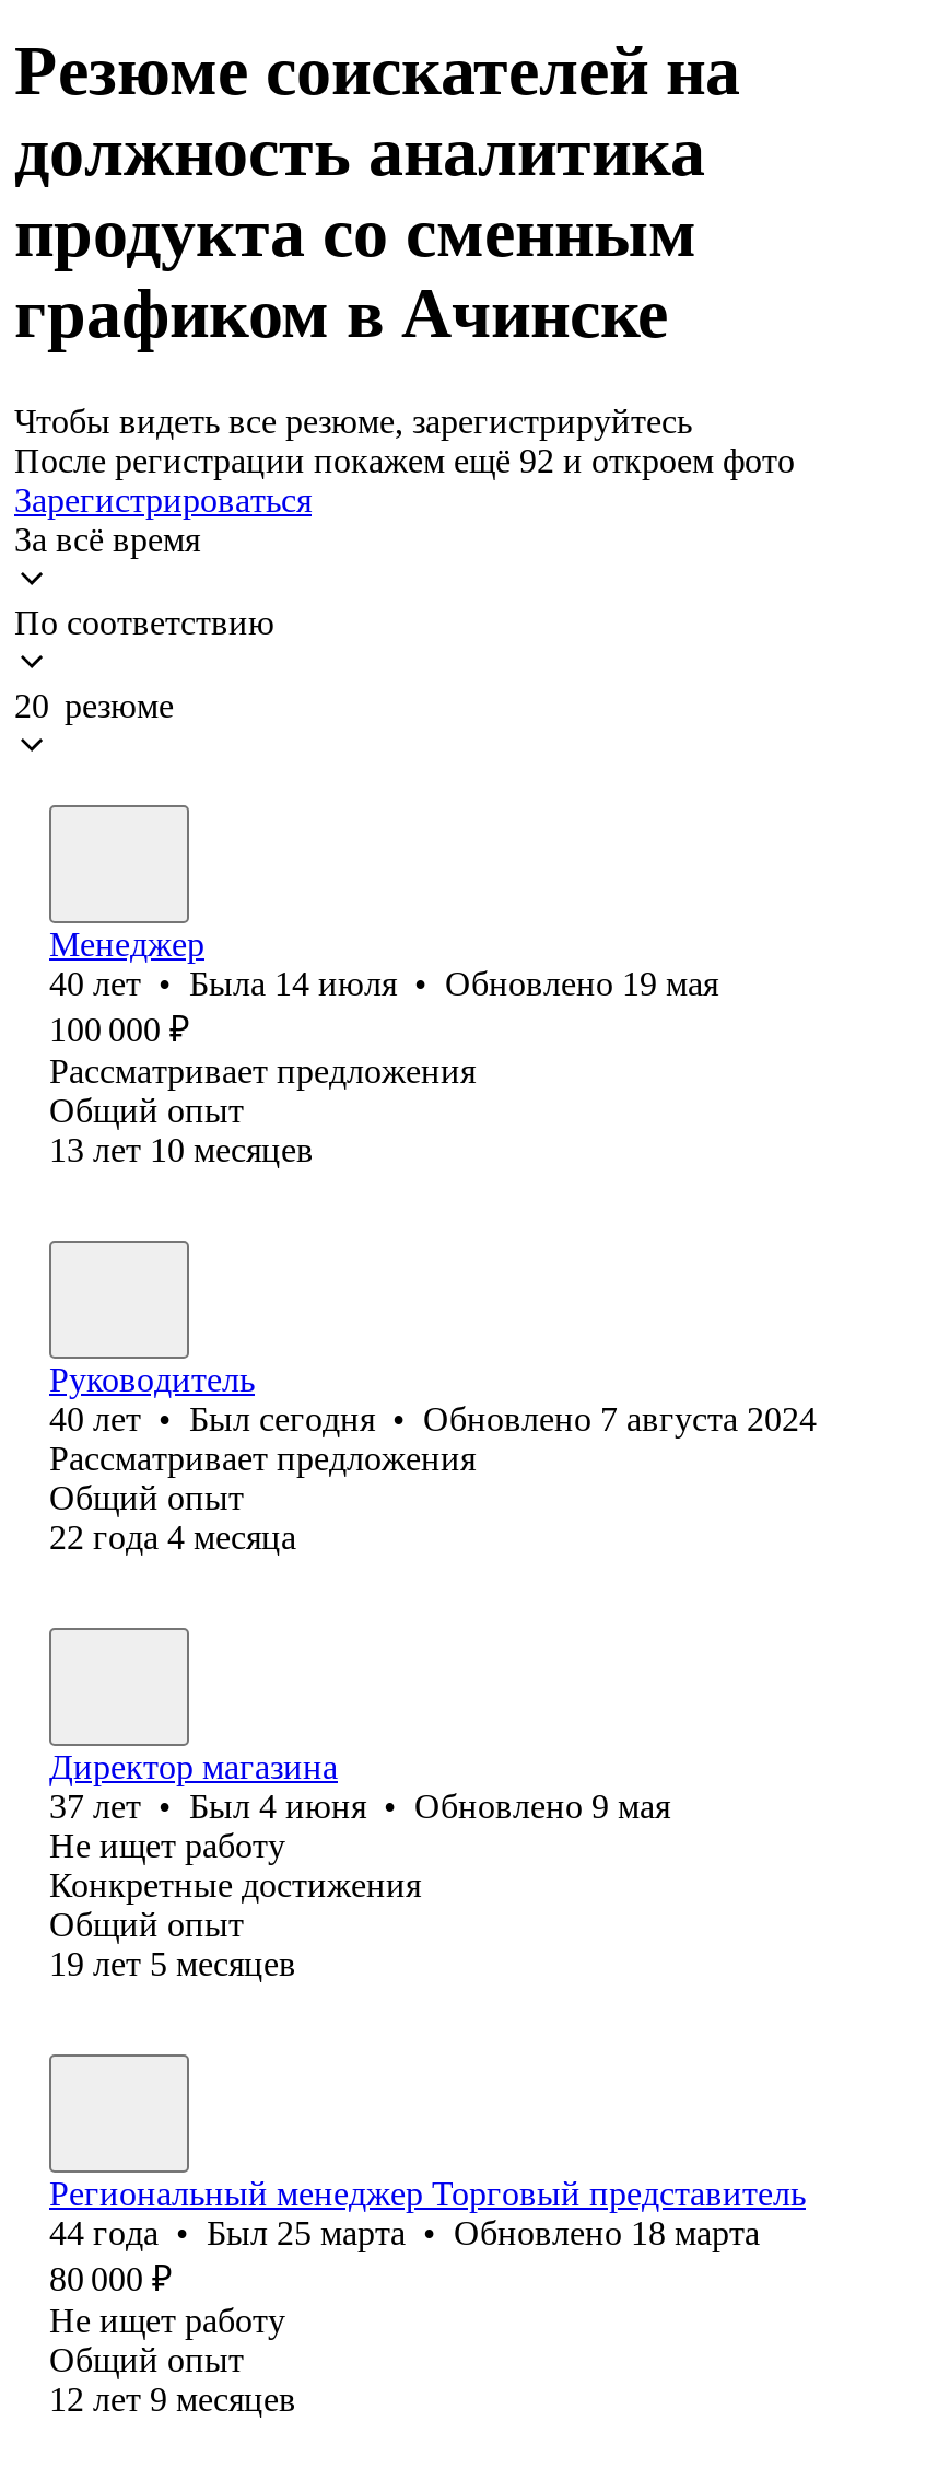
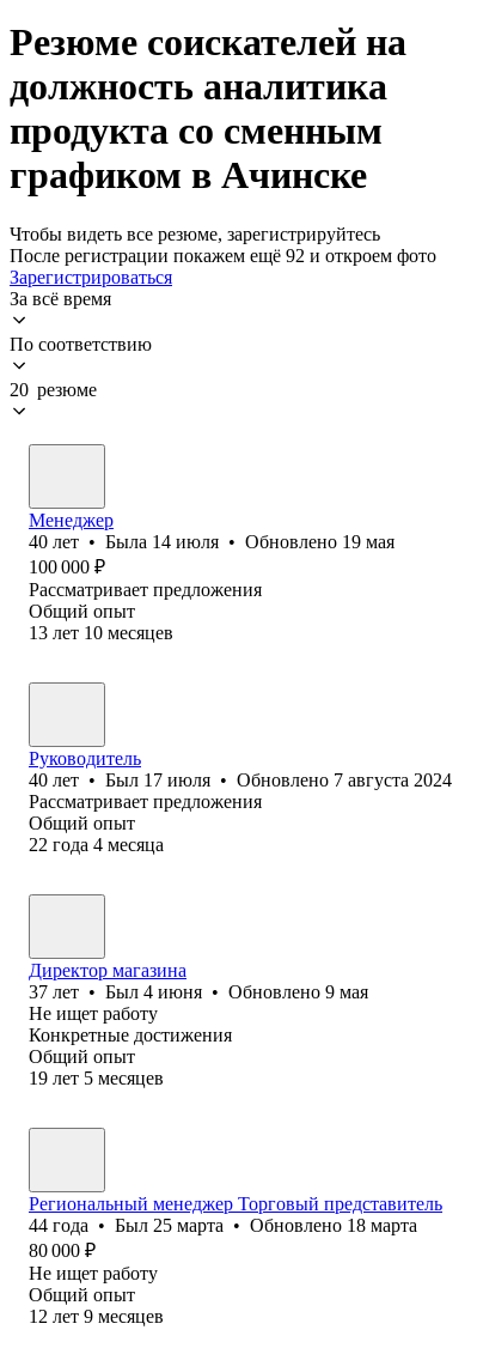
- 40 лет • Был сегодня • Обновлено 7 августа 2024
+ 40 лет • Был 17 июля • Обновлено 7 августа 2024
